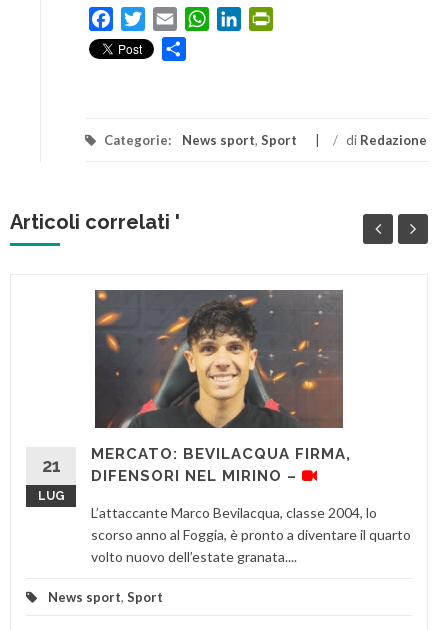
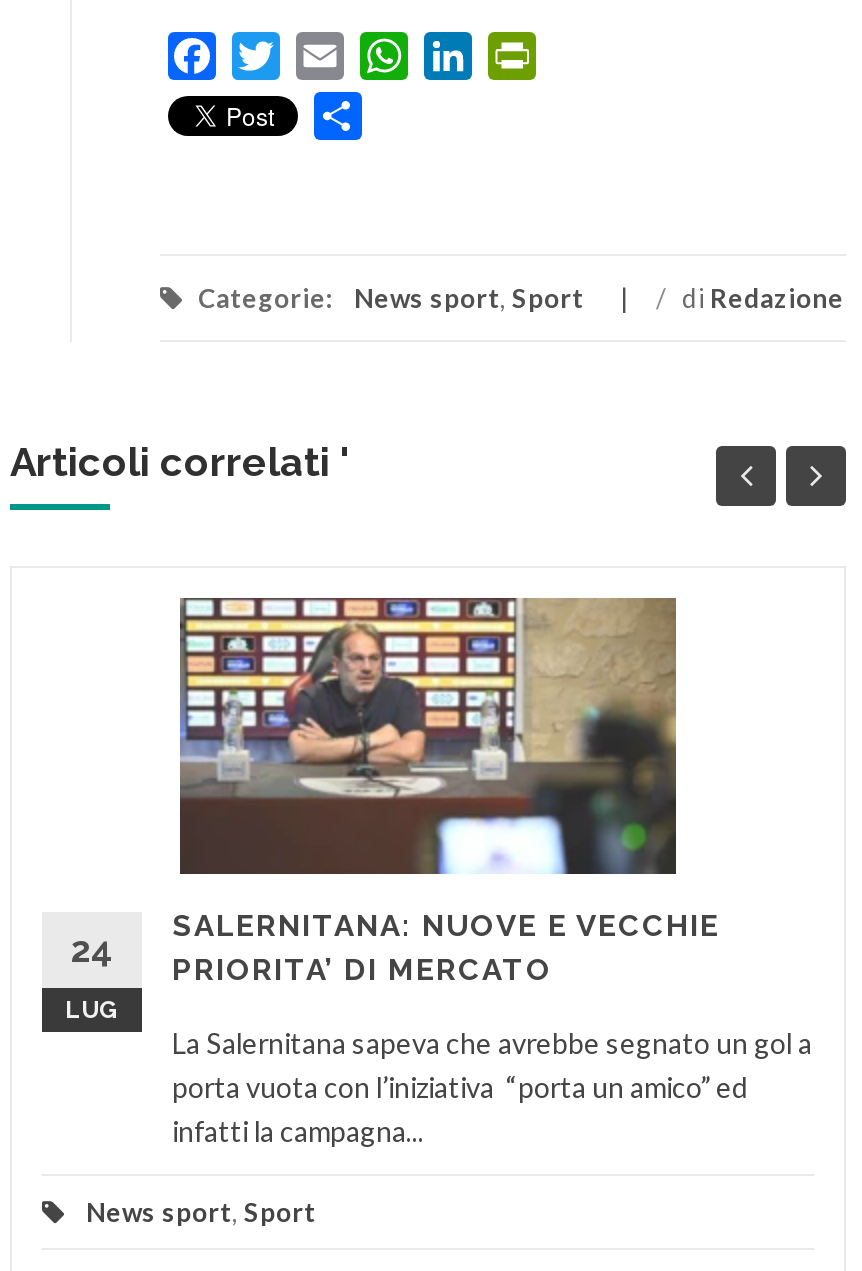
- [image]
- MERCATO: BEVILACQUA FIRMA,
- DIFENSORI NEL MIRINO –
+ [image]
+ SALERNITANA: NUOVE E VECCHIE
+ PRIORITA’ DI MERCATO

- 21
+ 24

- L’attaccante Marco Bevilacqua, classe 2004, lo
- scorso anno al Foggia, è pronto a diventare il quarto
- volto nuovo dell’estate granata....
+ La Salernitana sapeva che avrebbe segnato un gol a
+ porta vuota con l’iniziativa “porta un amico” ed
+ infatti la campagna...
